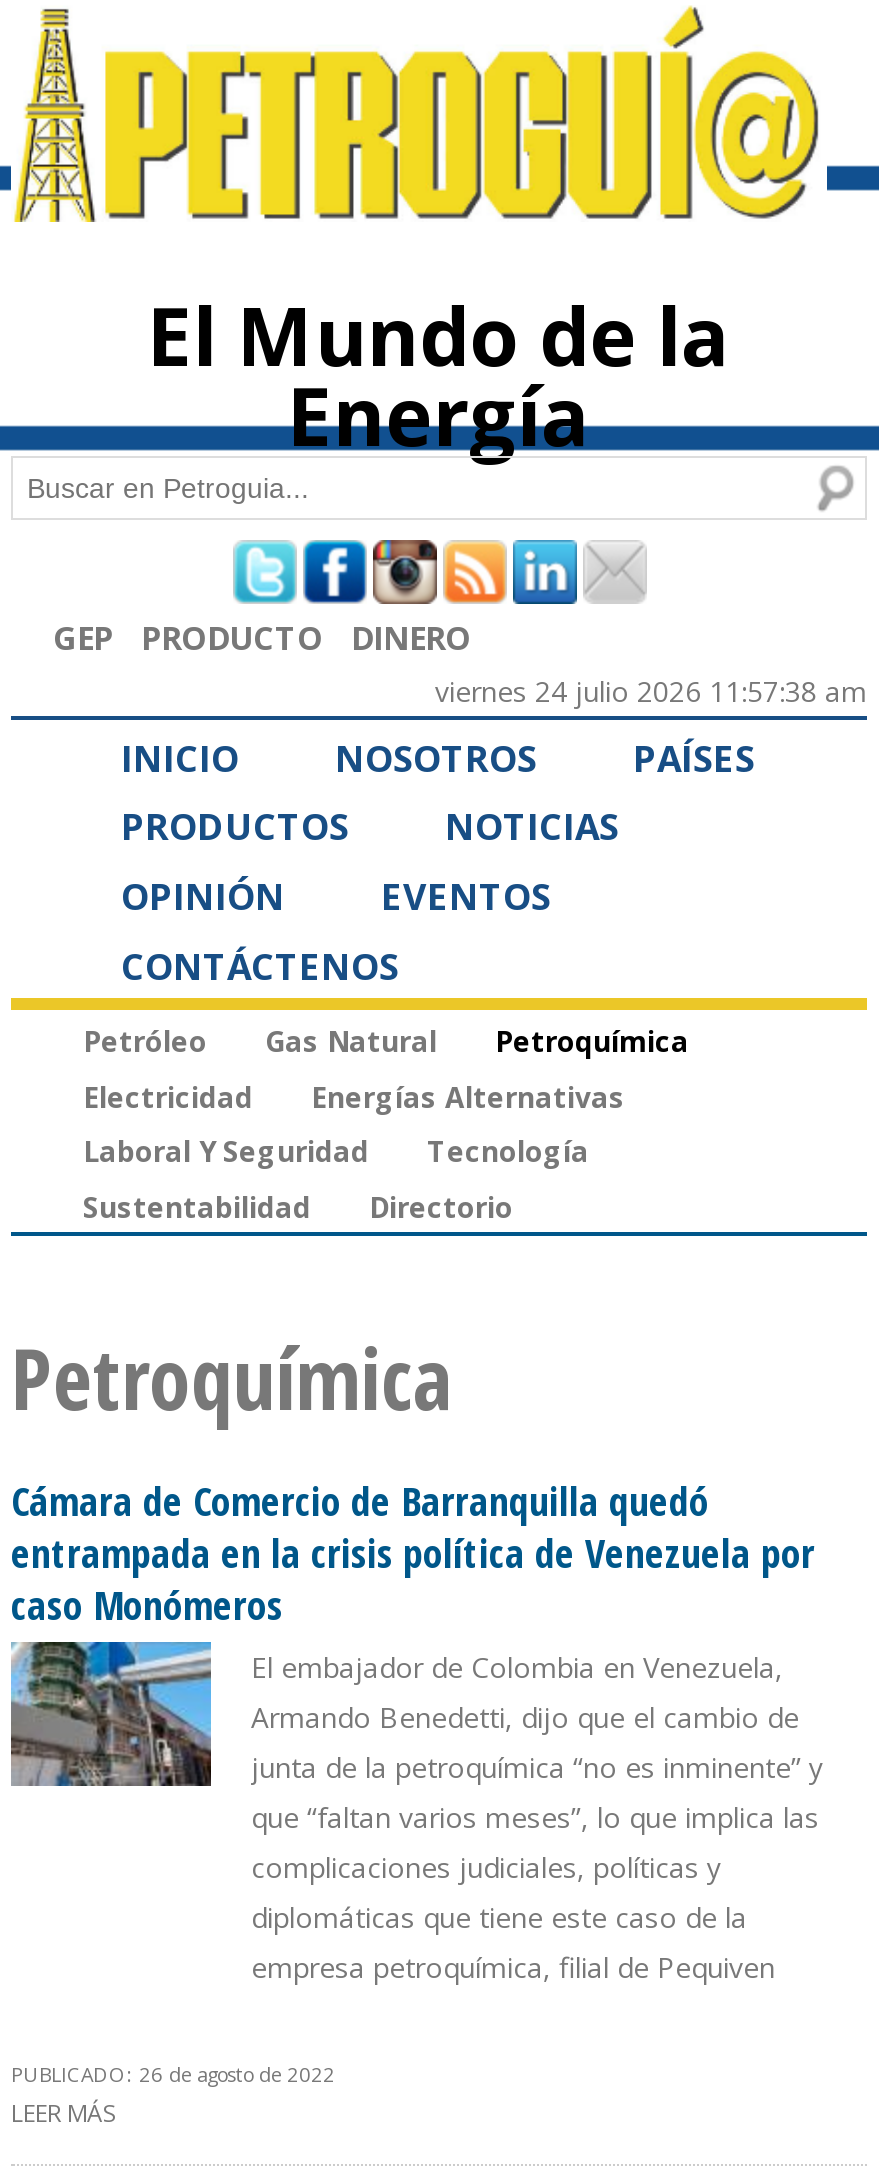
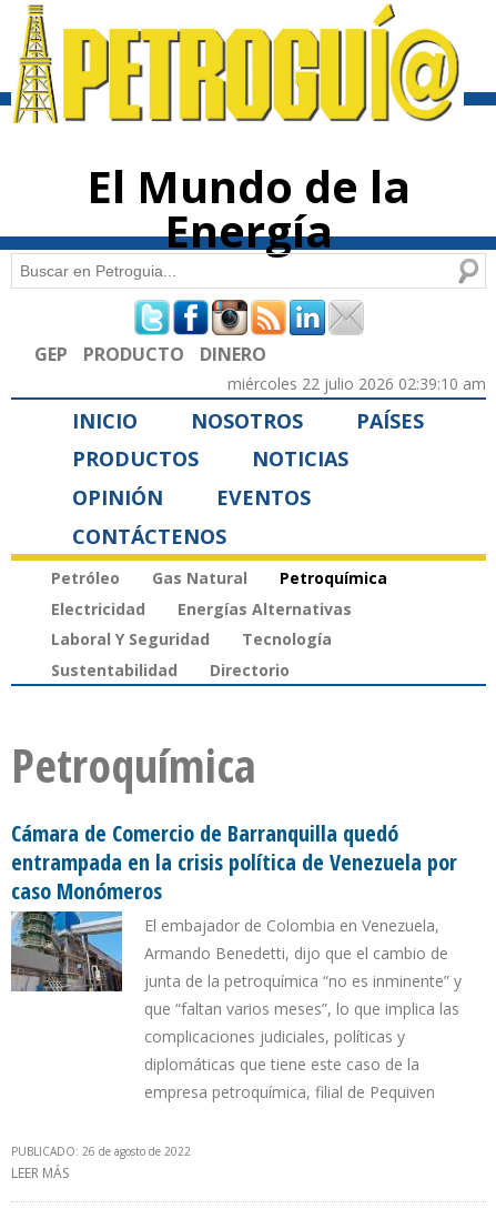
- viernes 24 julio 2026 11:57:38 am
+ miércoles 22 julio 2026 02:39:10 am
